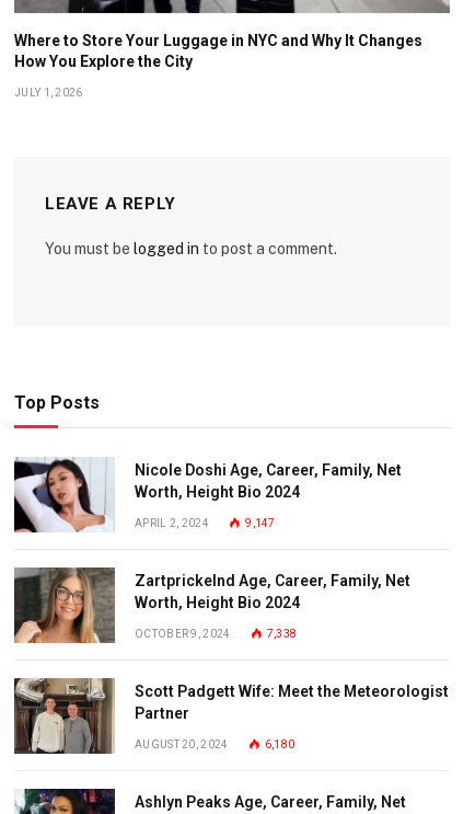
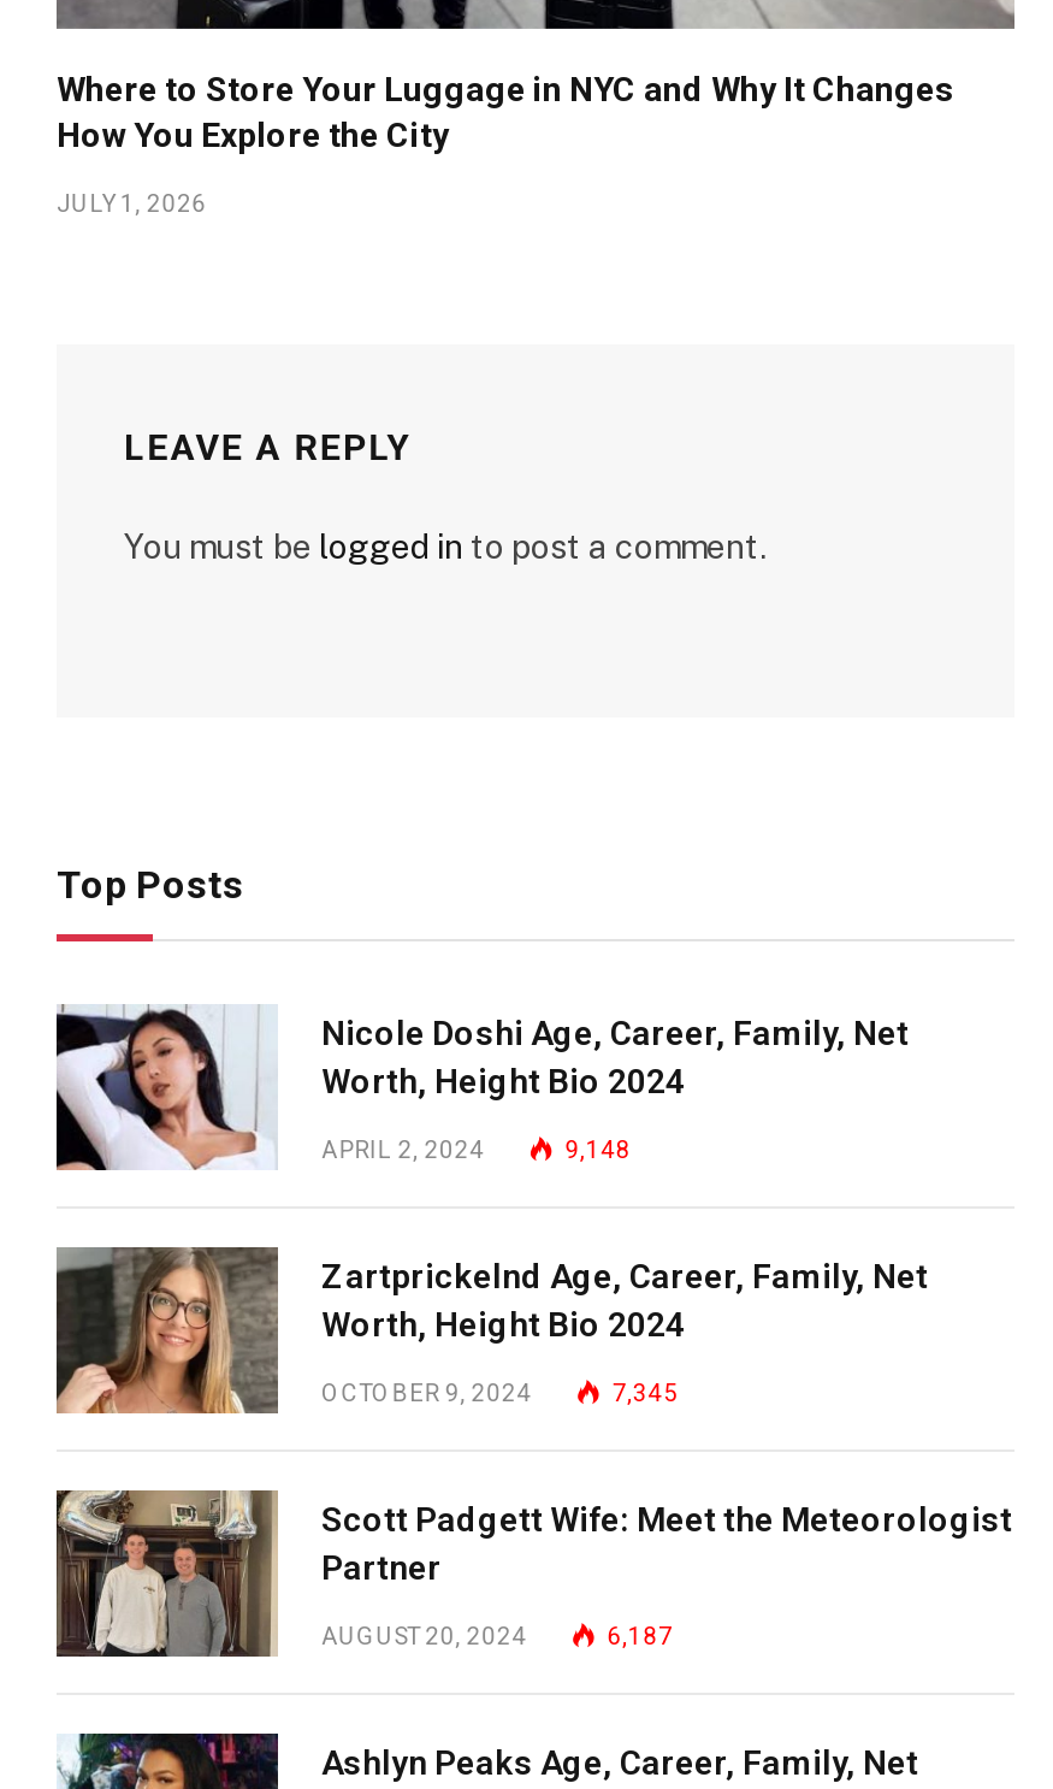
- 9,147
+ 9,148

- 7,338
+ 7,345

- 6,180
+ 6,187
